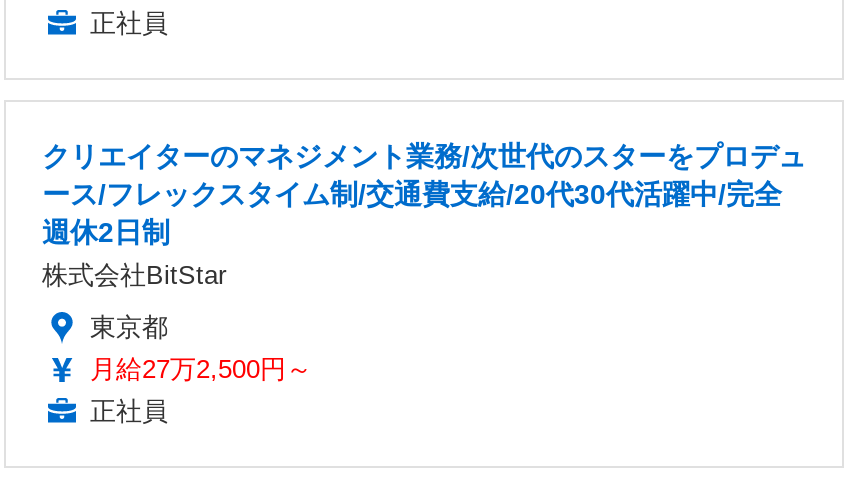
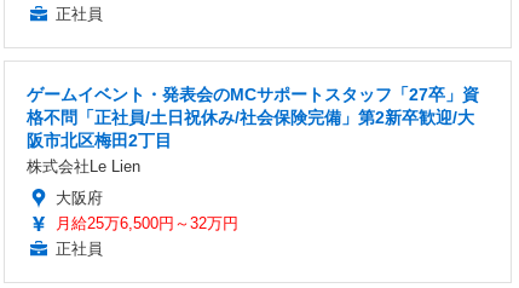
- クリエイターのマネジメント業務/次世代のスターをプロデュ
- ース/フレックスタイム制/交通費支給/20代30代活躍中/完全
- 週休2日制
- 株式会社BitStar
+ ゲームイベント・発表会のMCサポートスタッフ「27卒」資
+ 格不問「正社員/土日祝休み/社会保険完備」第2新卒歓迎/大
+ 阪市北区梅田2丁目
+ 株式会社Le Lien

- 東京都
- 月給27万2,500円～
+ 大阪府
+ 月給25万6,500円～32万円
